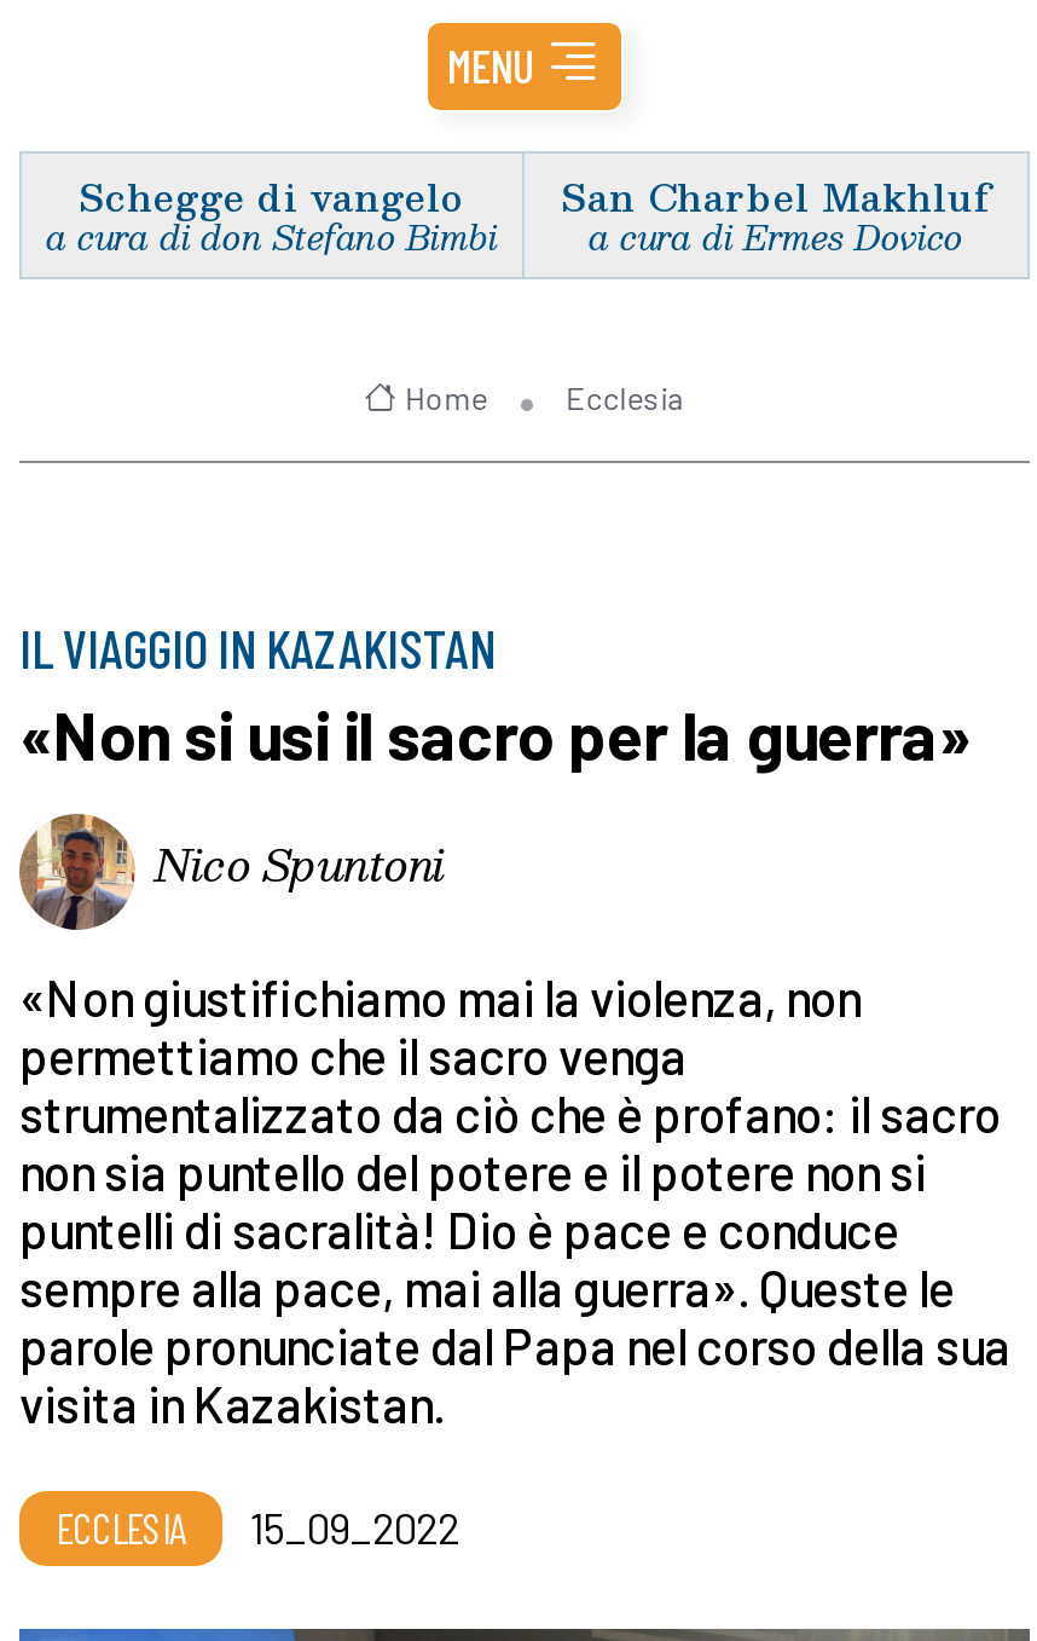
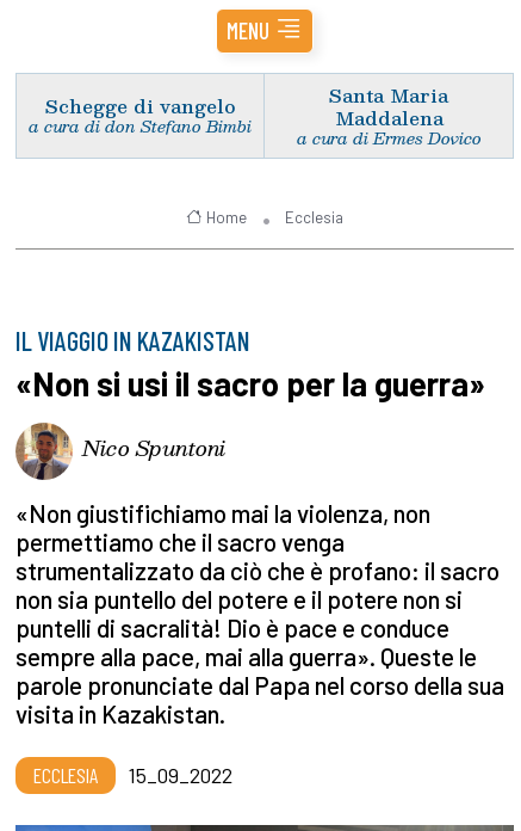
- San Charbel Makhluf
+ Santa Maria
+ Maddalena
